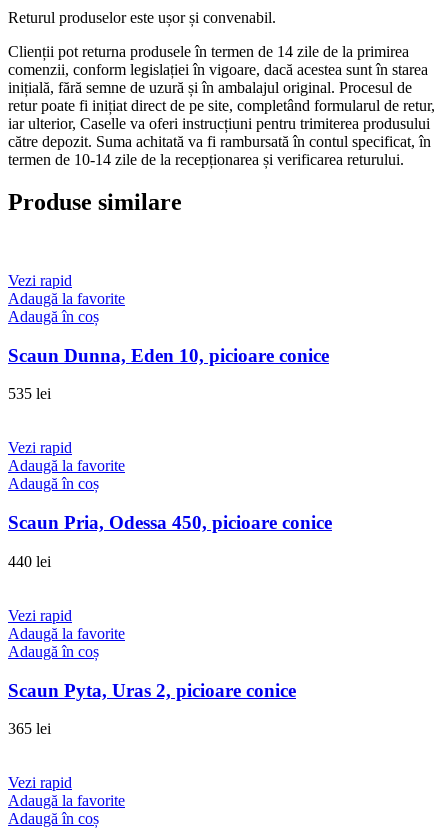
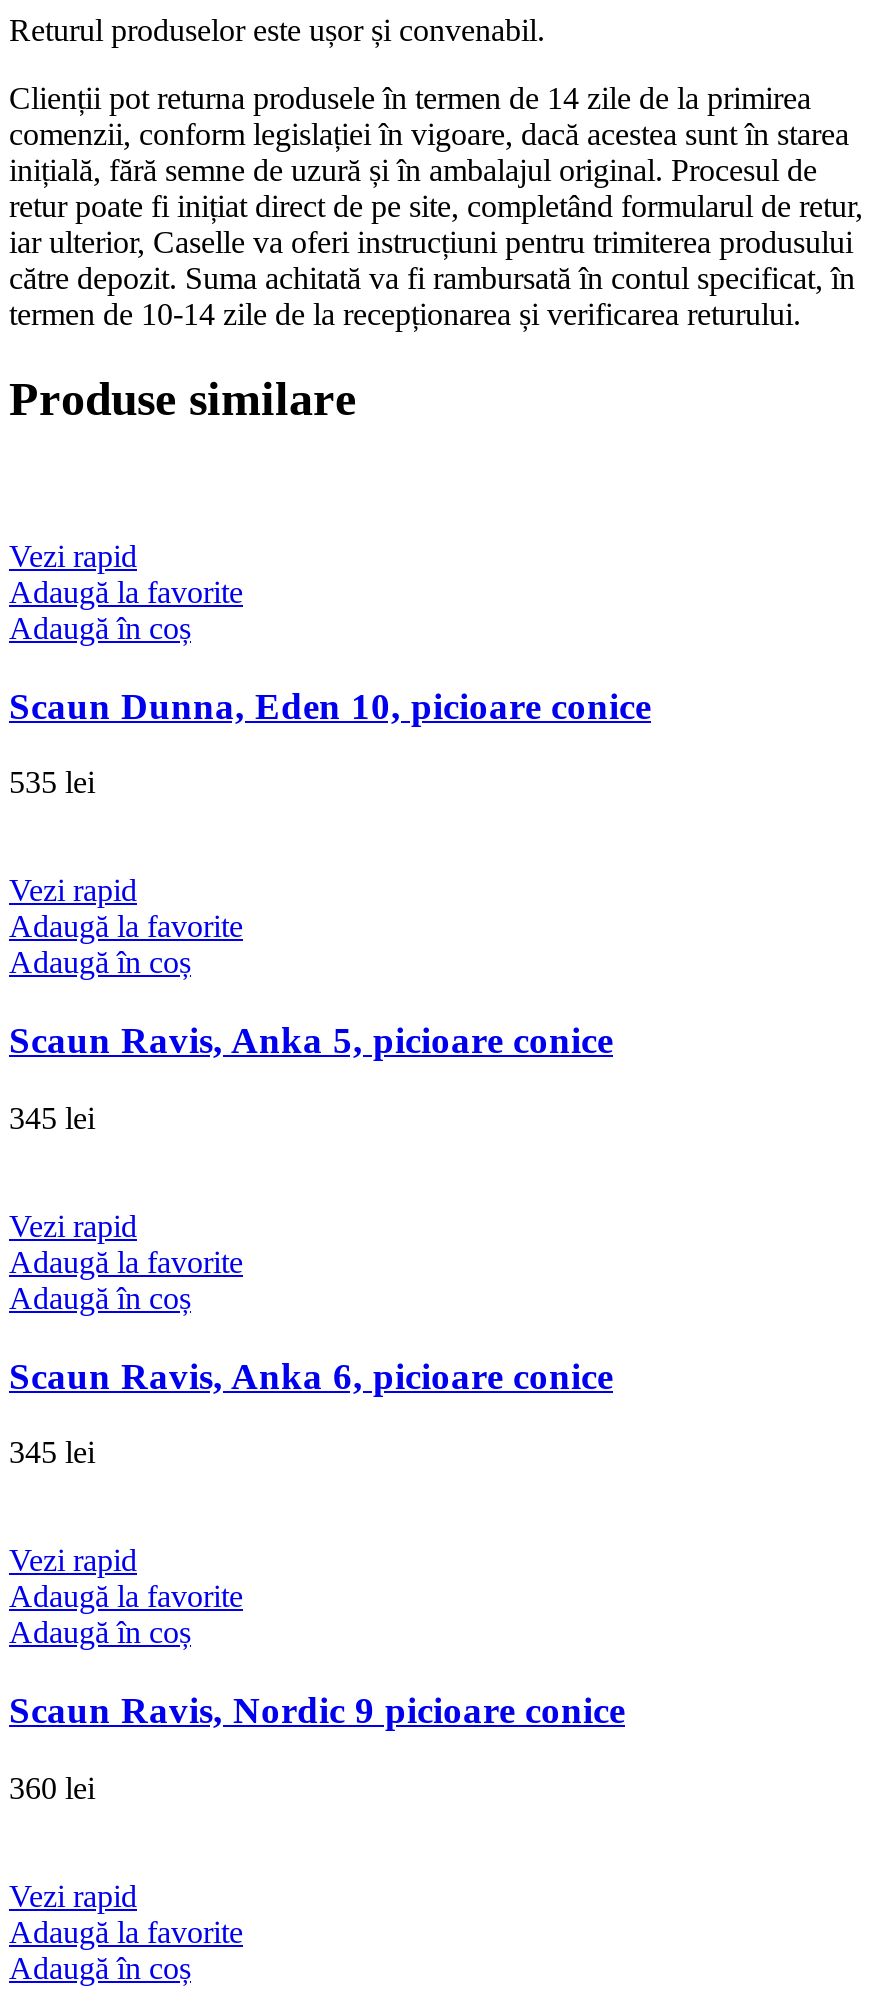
- Scaun Pria, Odessa 450, picioare conice
+ Scaun Ravis, Anka 5, picioare conice

- 440 lei
+ 345 lei

- Scaun Pyta, Uras 2, picioare conice
- 365 lei
+ Scaun Ravis, Anka 6, picioare conice
+ 345 lei
+ Vezi rapid
+ Adaugă la favorite
+ Adaugă în coș
+ Scaun Ravis, Nordic 9 picioare conice
+ 360 lei
